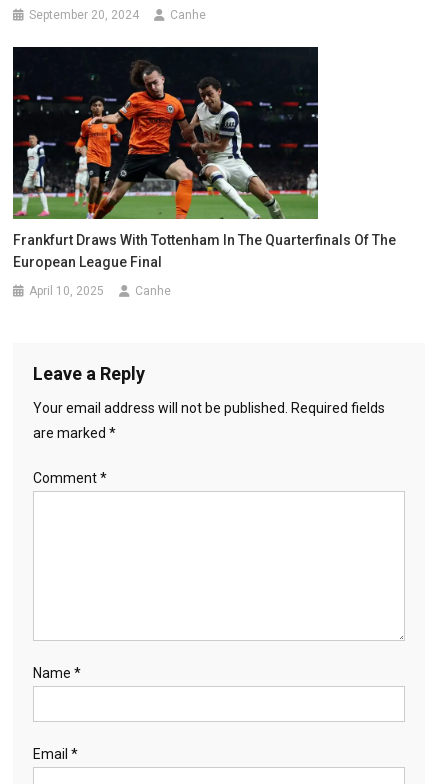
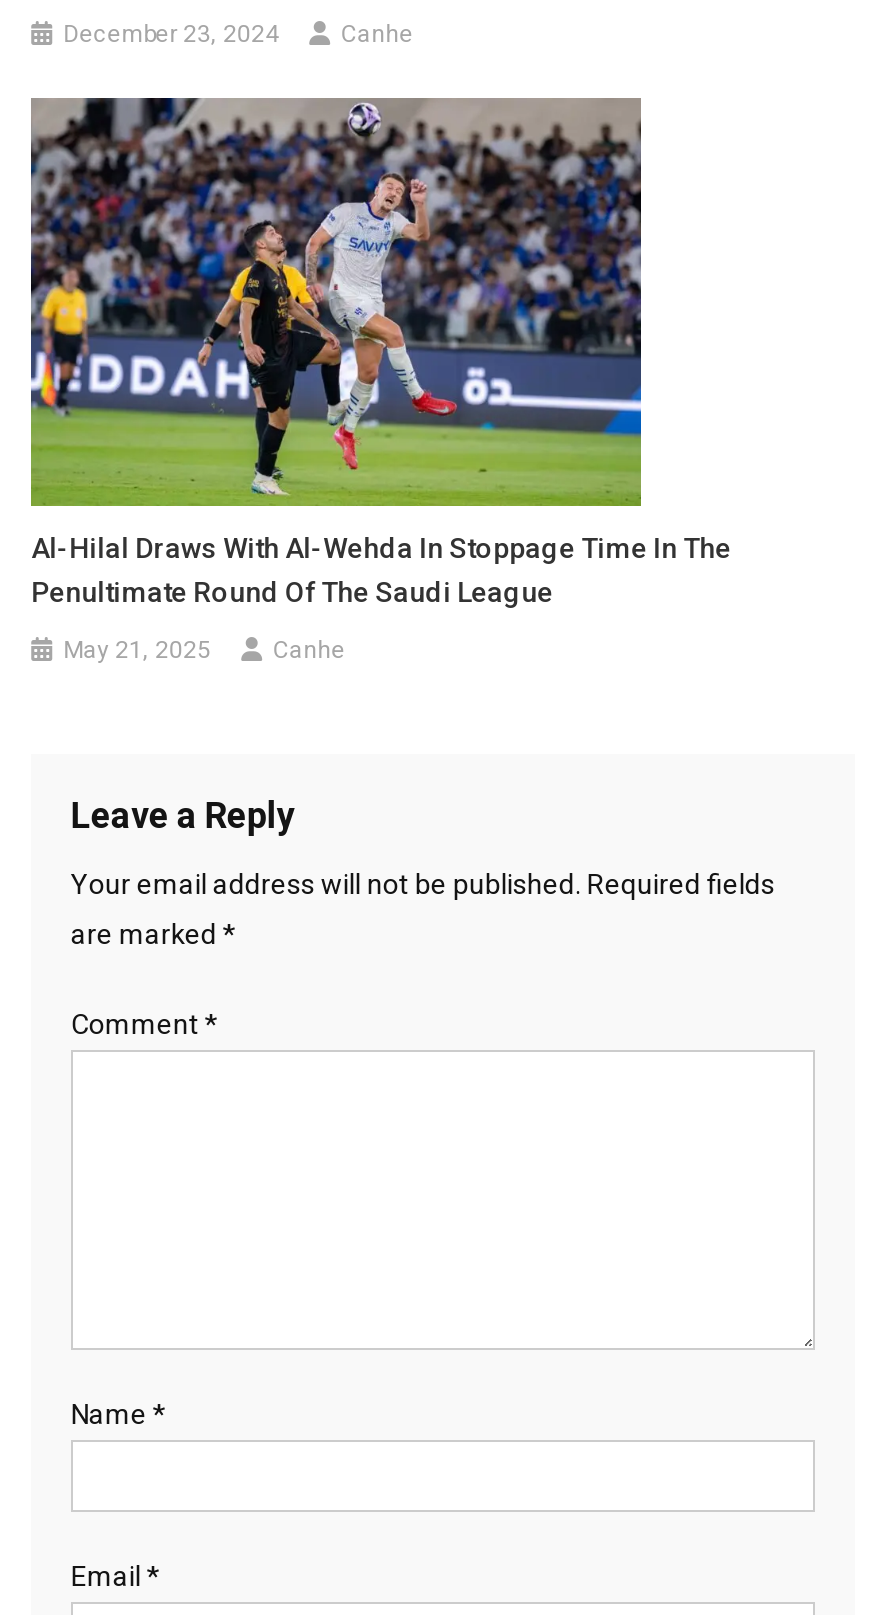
- September 20, 2024
+ December 23, 2024

- [image]
- Frankfurt Draws With Tottenham In The Quarterfinals Of The
- European League Final
+ [image]
+ Al-Hilal Draws With Al-Wehda In Stoppage Time In The
+ Penultimate Round Of The Saudi League

- April 10, 2025
+ May 21, 2025
